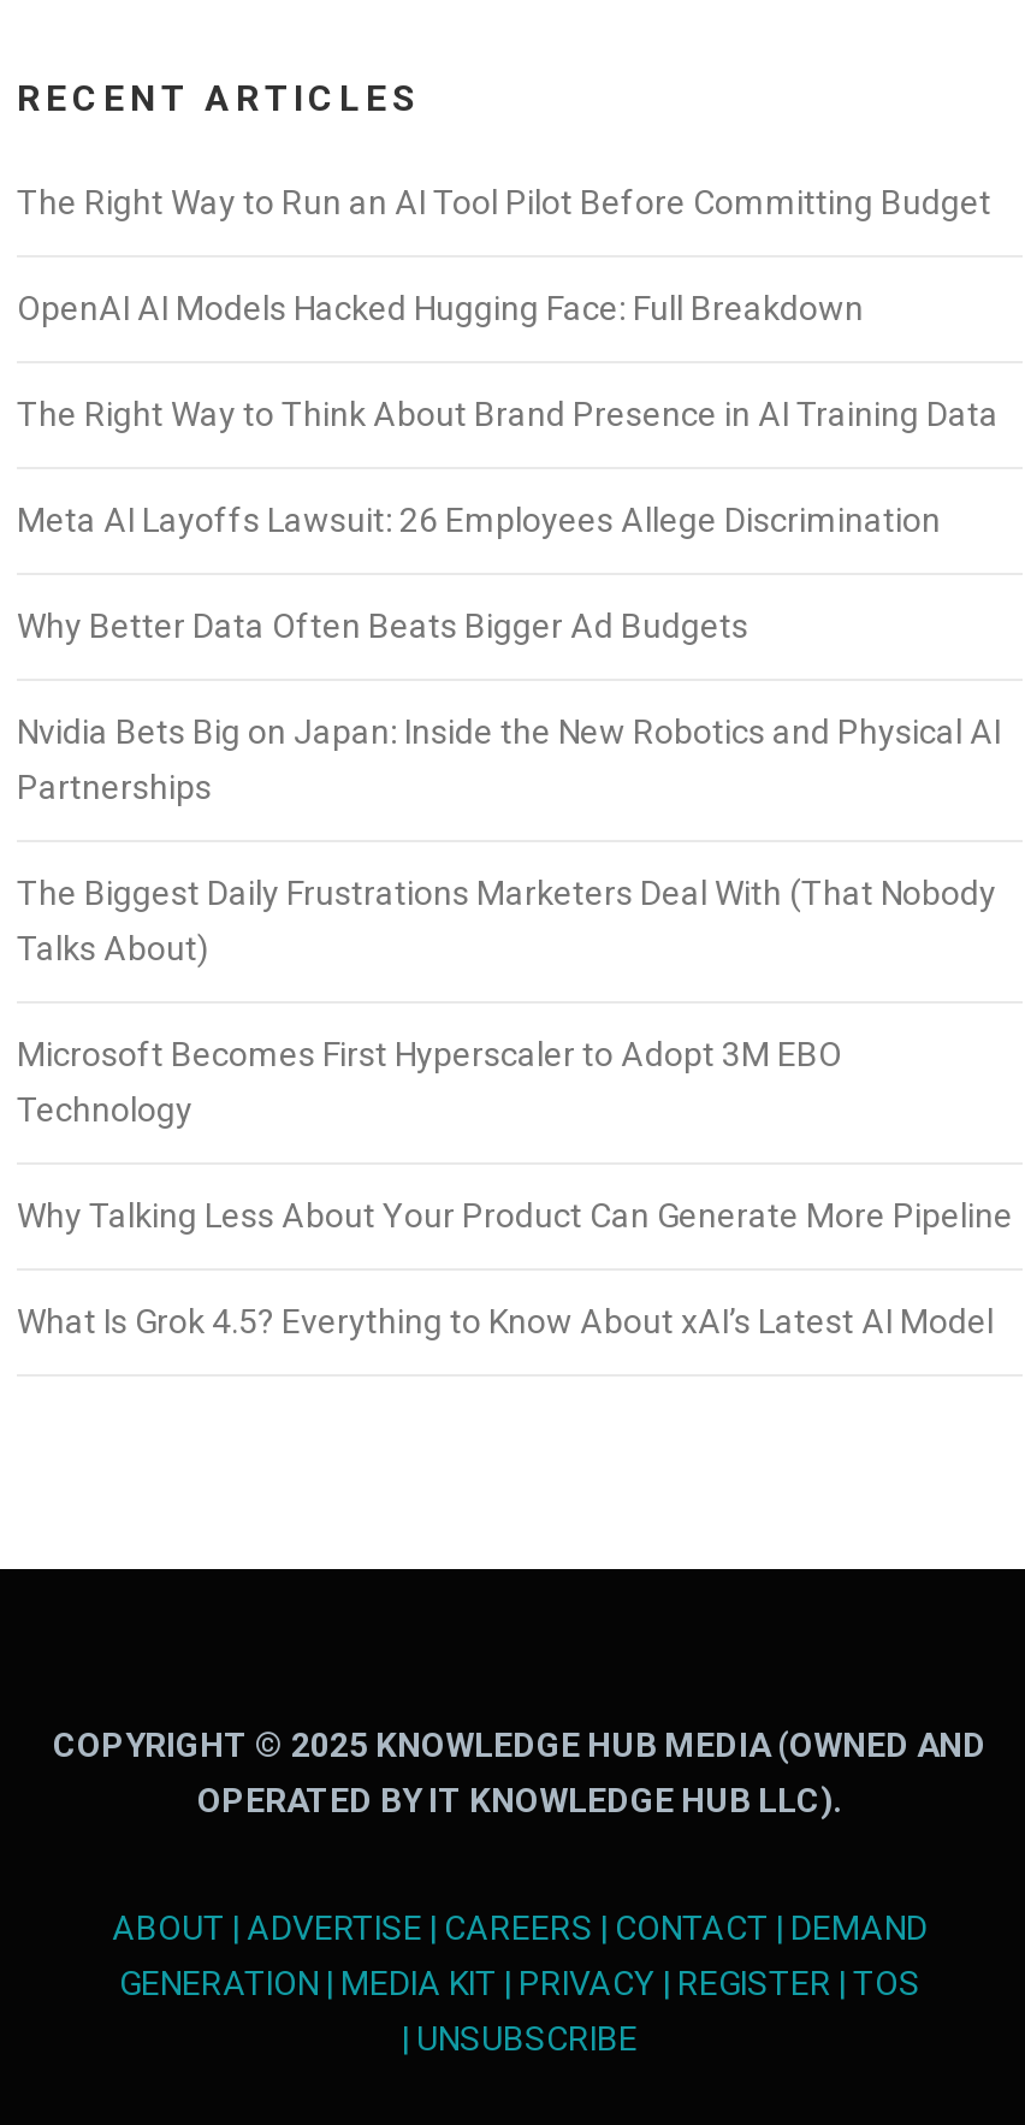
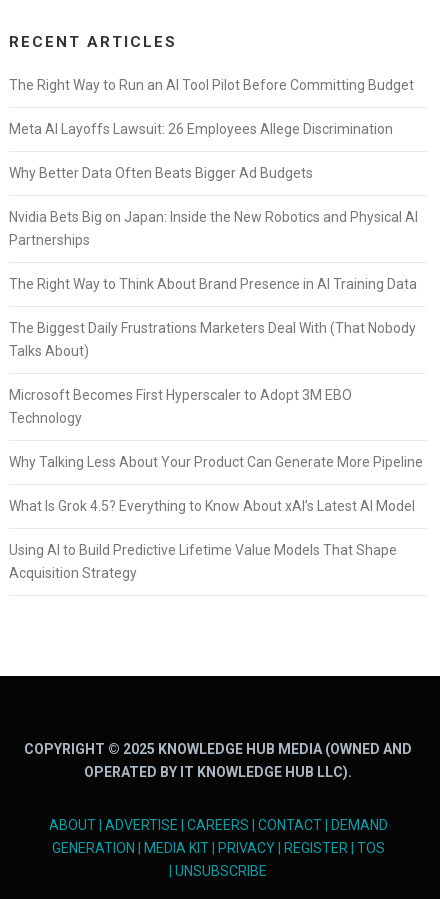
- OpenAI AI Models Hacked Hugging Face: Full Breakdown

moved down: The Right Way to Think About Brand Presence in AI Training Data

moved up: Meta AI Layoffs Lawsuit: 26 Employees Allege Discrimination | Why Better Data Often Beats Bigger Ad Budgets | Nvidia Bets Big on Japan: Inside the New Robotics and Physical AI | Partnerships

moved up: The Biggest Daily Frustrations Marketers Deal With (That Nobody | Talks About) | Microsoft Becomes First Hyperscaler to Adopt 3M EBO | Technology | Why Talking Less About Your Product Can Generate More Pipeline | What Is Grok 4.5? Everything to Know About xAI’s Latest AI Model

+ Using AI to Build Predictive Lifetime Value Models That Shape
+ Acquisition Strategy
